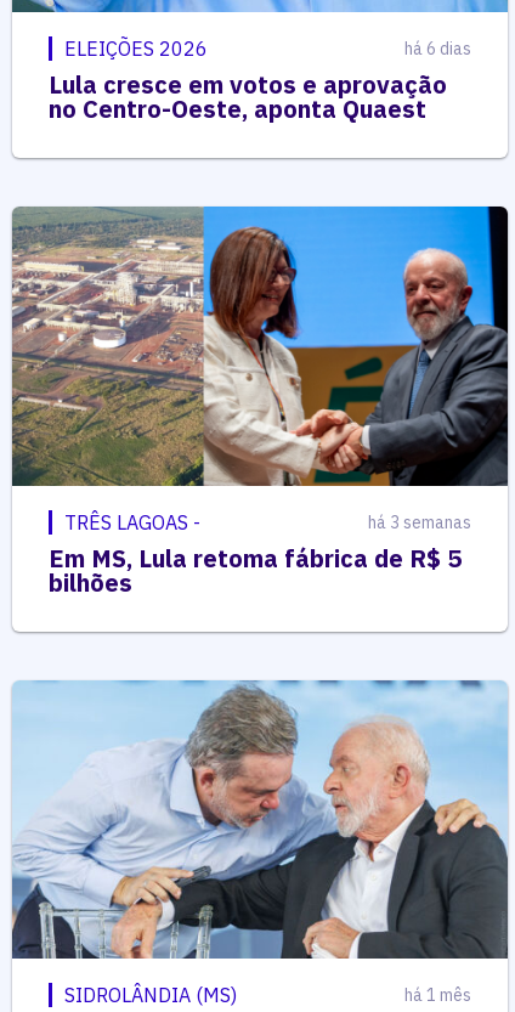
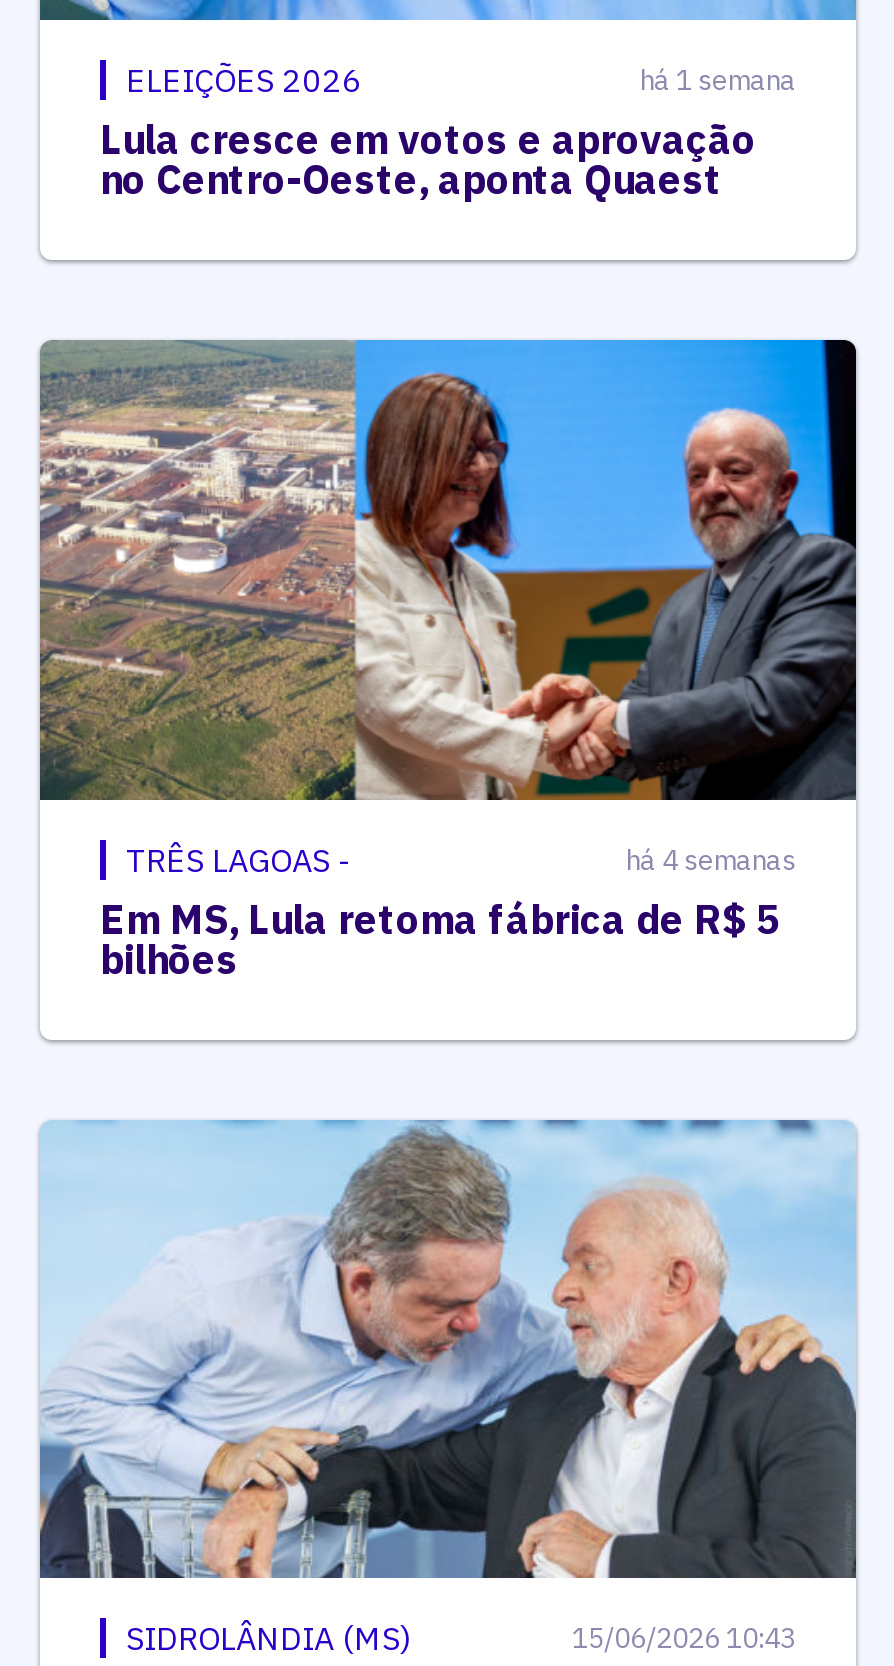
- há 6 dias
+ há 1 semana

- há 3 semanas
+ há 4 semanas

- há 1 mês
+ 15/06/2026 10:43
